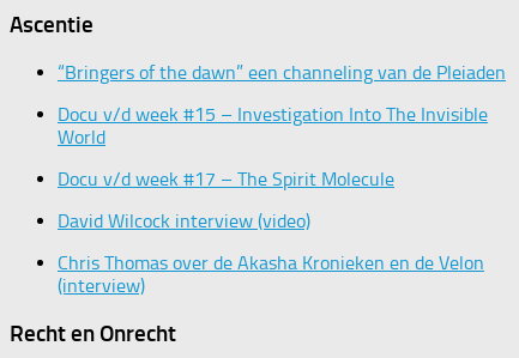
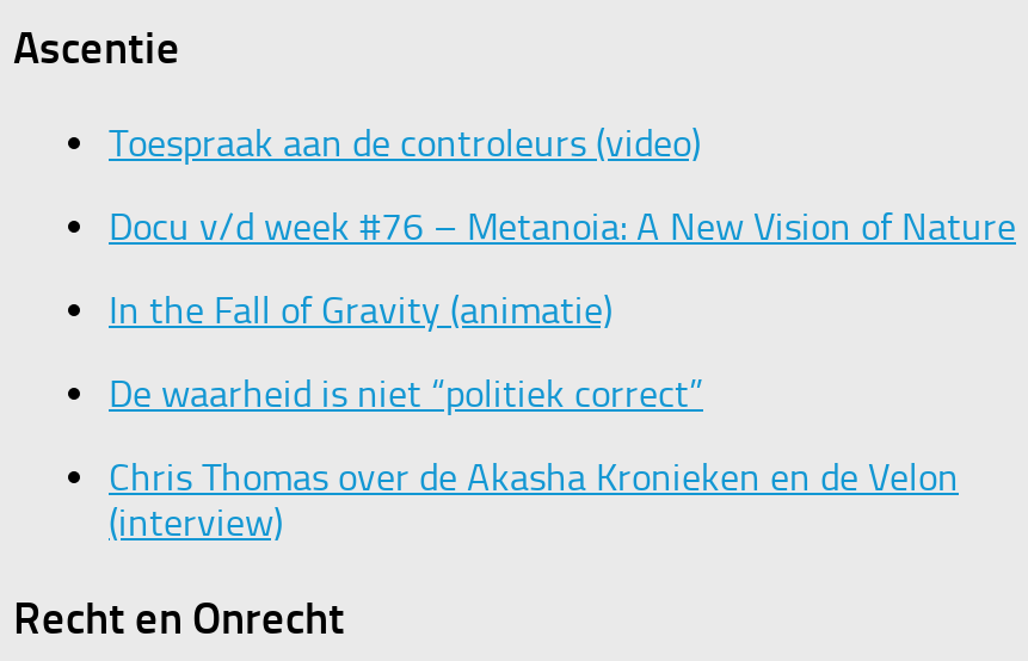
- “Bringers of the dawn” een channeling van de Pleiaden
+ Toespraak aan de controleurs (video)

- Docu v/d week #15 – Investigation Into The Invisible
- World
+ Docu v/d week #76 – Metanoia: A New Vision of Nature

- Docu v/d week #17 – The Spirit Molecule
+ In the Fall of Gravity (animatie)

- David Wilcock interview (video)
+ De waarheid is niet “politiek correct”
